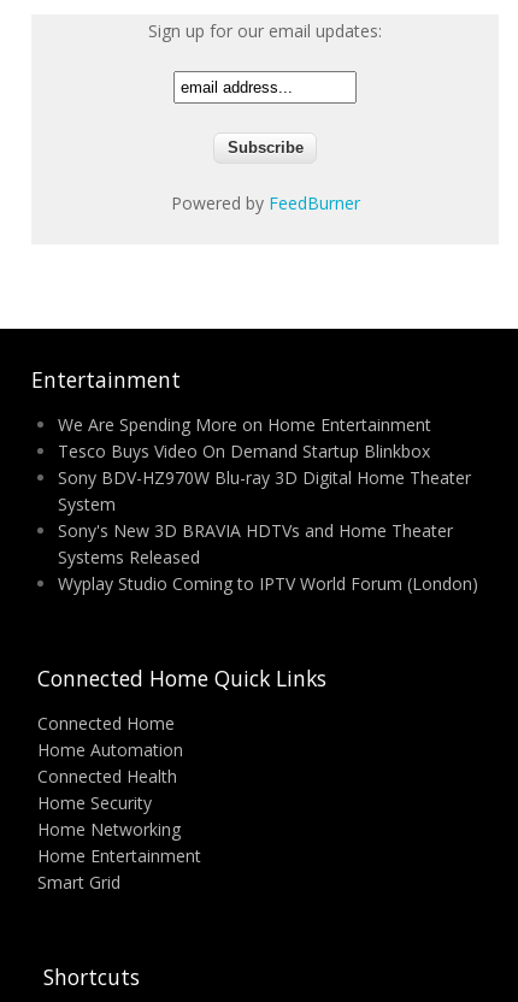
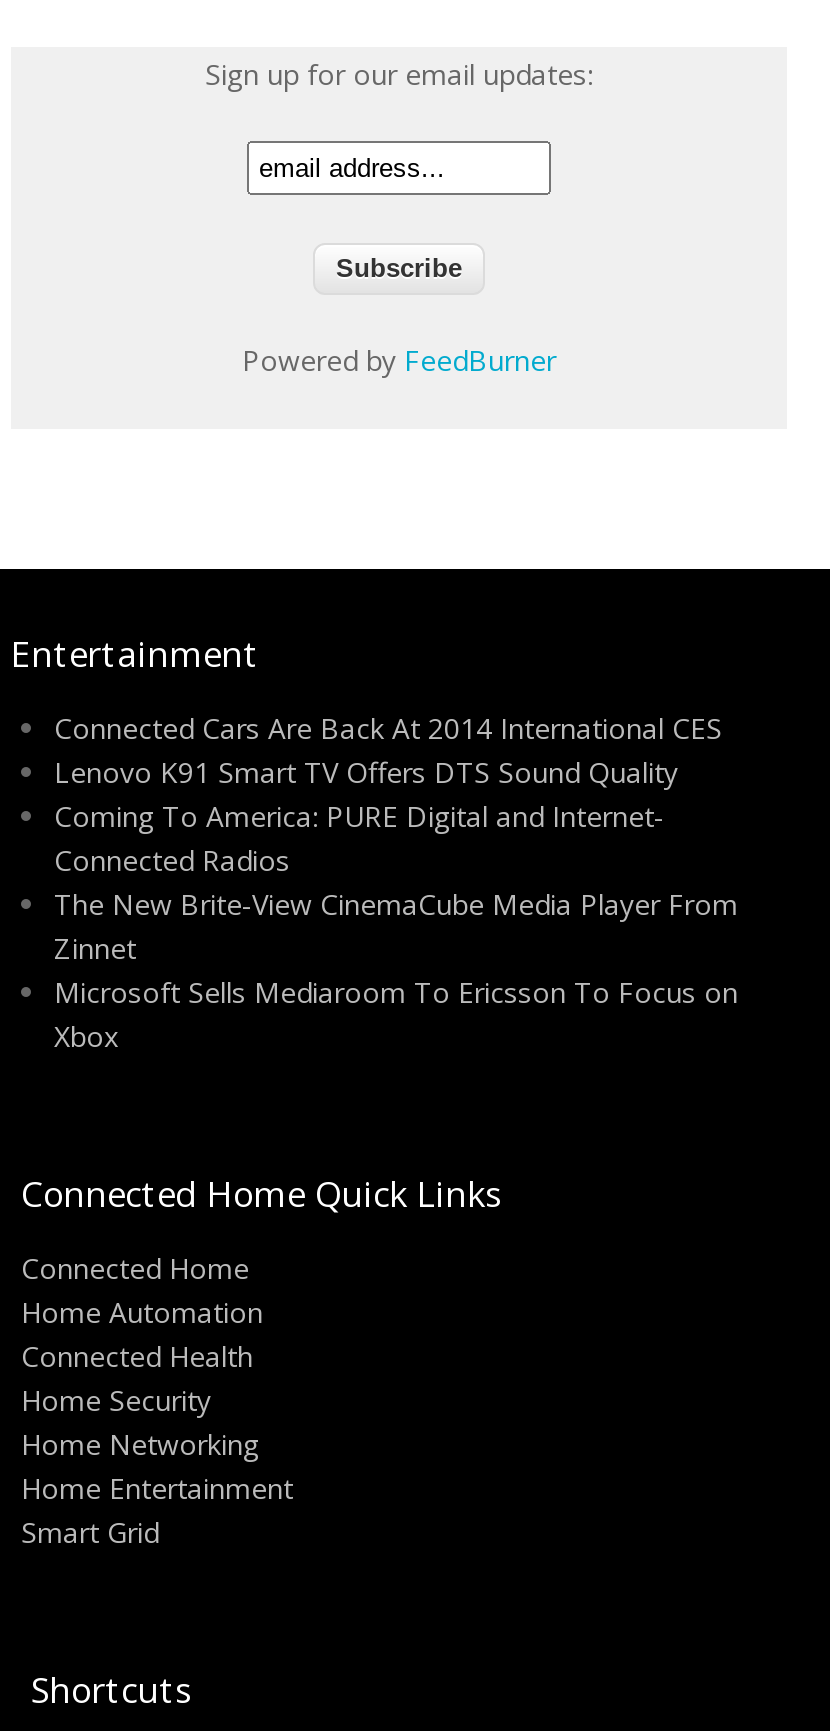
- We Are Spending More on Home Entertainment
- Tesco Buys Video On Demand Startup Blinkbox
- Sony BDV-HZ970W Blu-ray 3D Digital Home Theater
- System
- Sony's New 3D BRAVIA HDTVs and Home Theater
- Systems Released
- Wyplay Studio Coming to IPTV World Forum (London)
+ Connected Cars Are Back At 2014 International CES
+ Lenovo K91 Smart TV Offers DTS Sound Quality
+ Coming To America: PURE Digital and Internet-
+ Connected Radios
+ The New Brite-View CinemaCube Media Player From
+ Zinnet
+ Microsoft Sells Mediaroom To Ericsson To Focus on
+ Xbox
